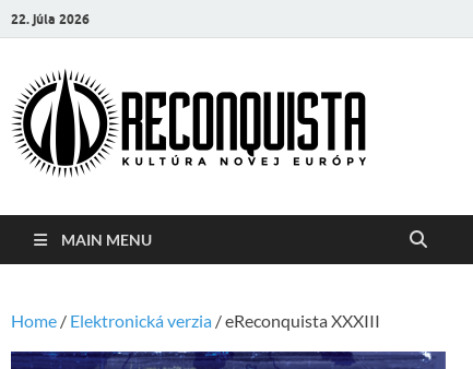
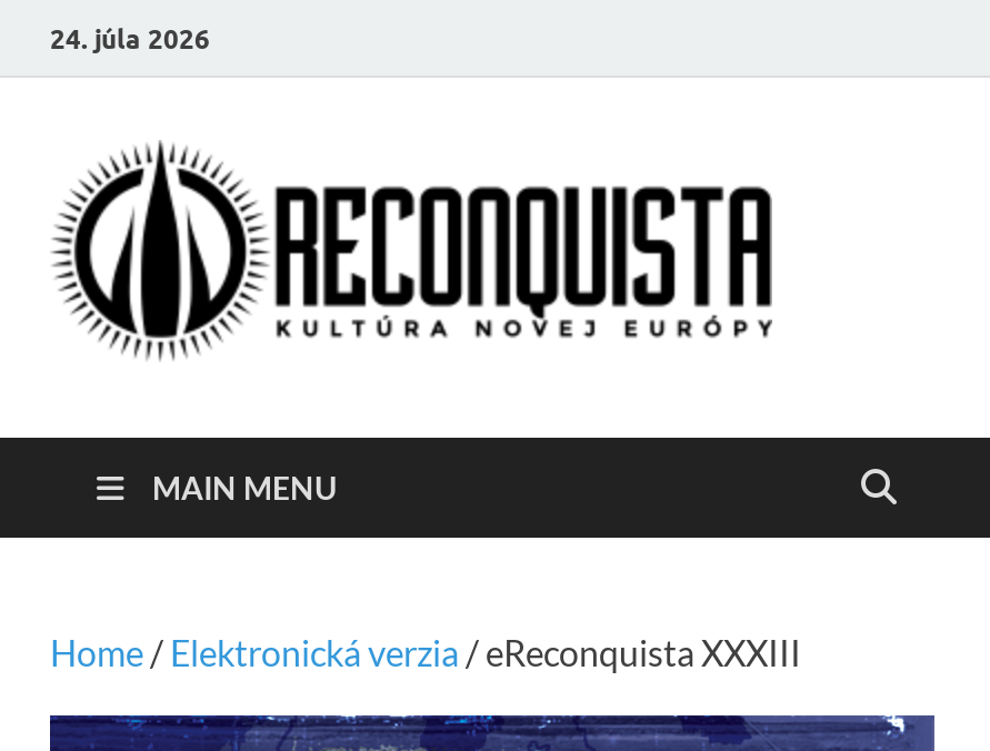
- 22. júla 2026
+ 24. júla 2026
